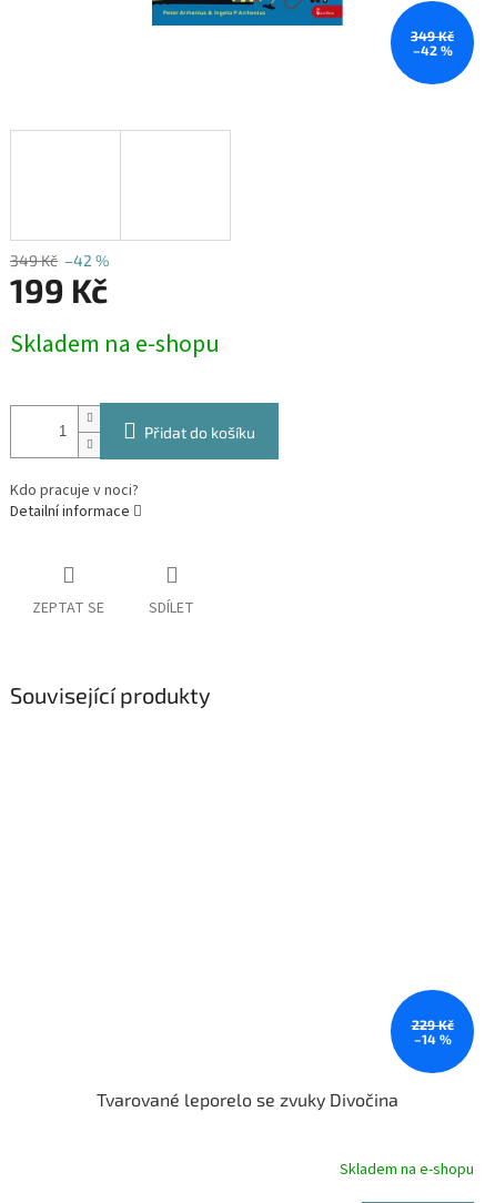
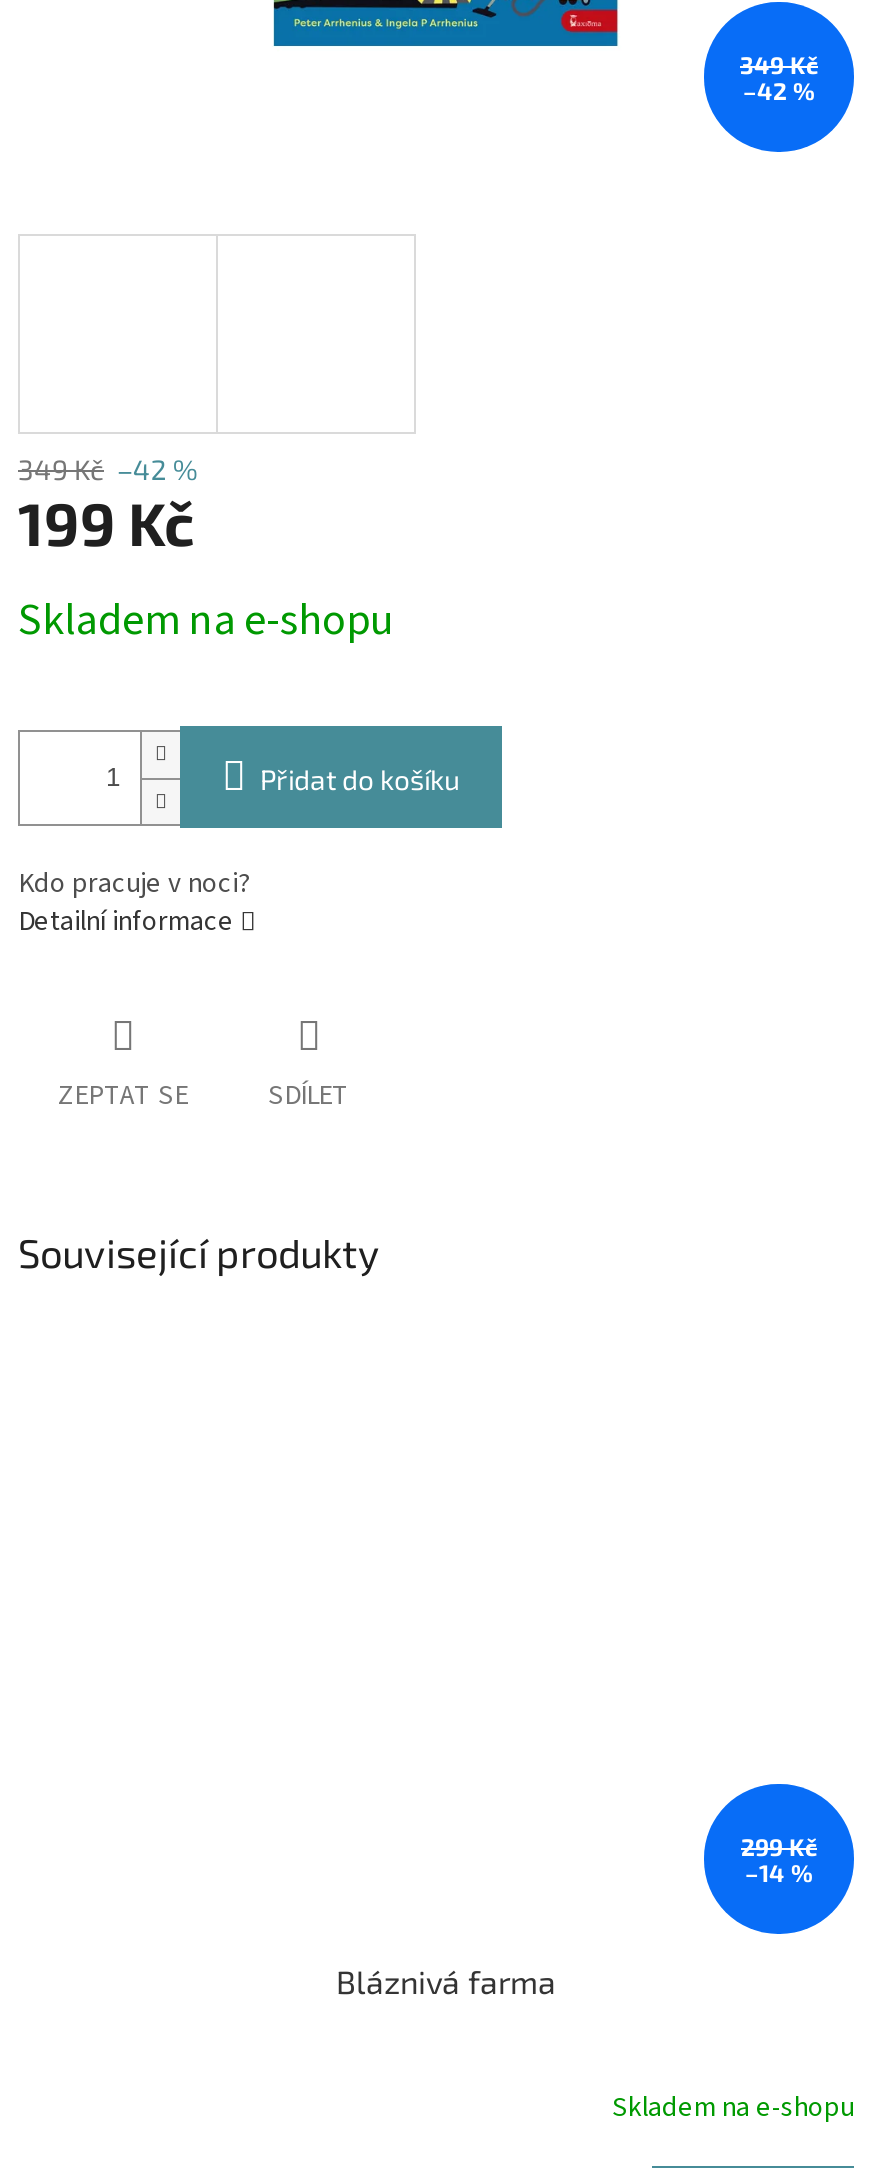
- 229 Kč
+ 299 Kč

- Tvarované leporelo se zvuky Divočina
+ Bláznivá farma
